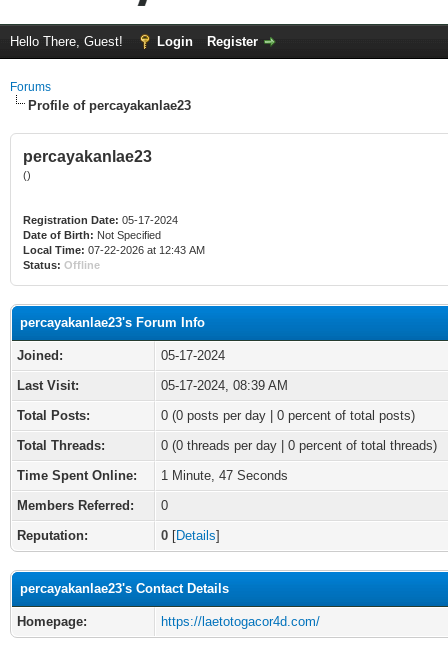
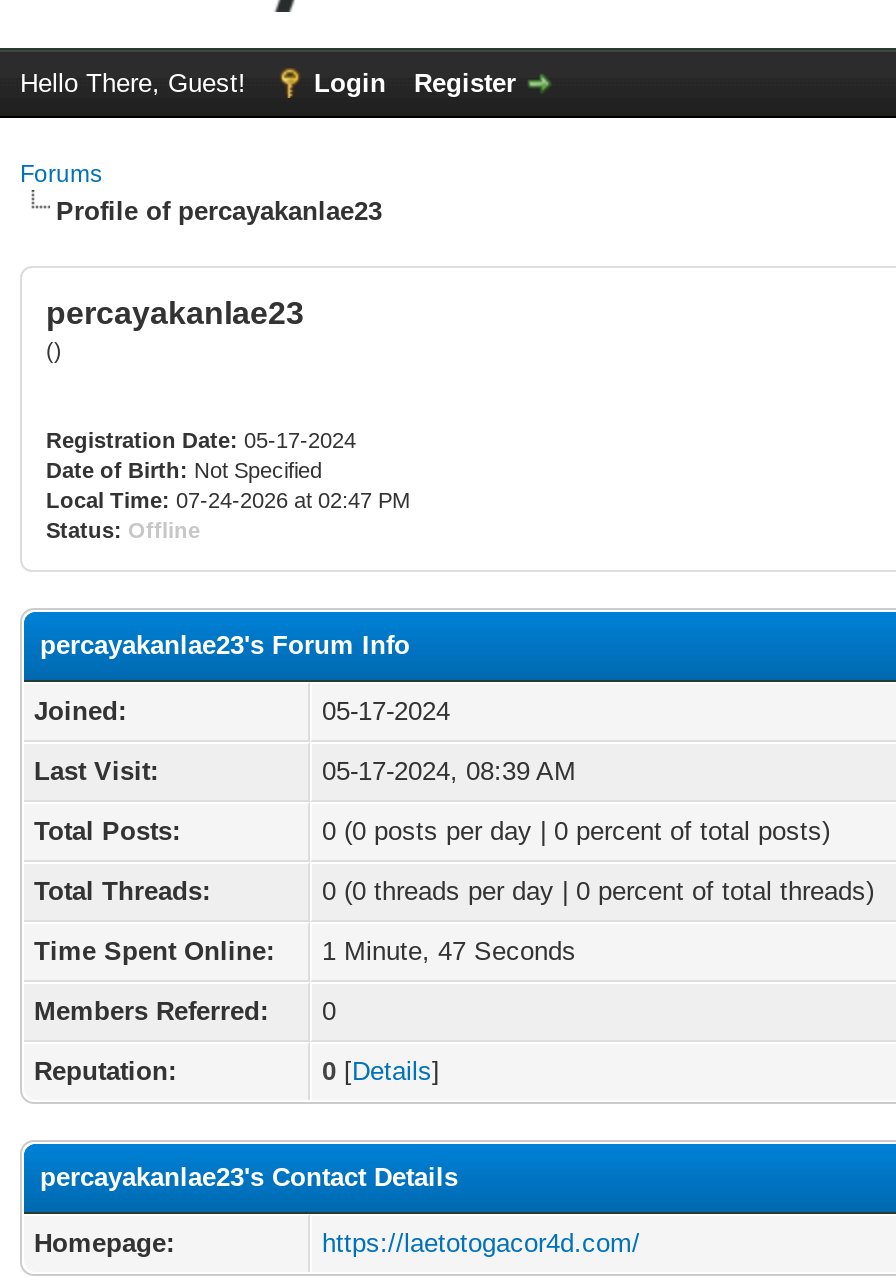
- Local Time: 07-22-2026 at 12:43 AM
+ Local Time: 07-24-2026 at 02:47 PM
